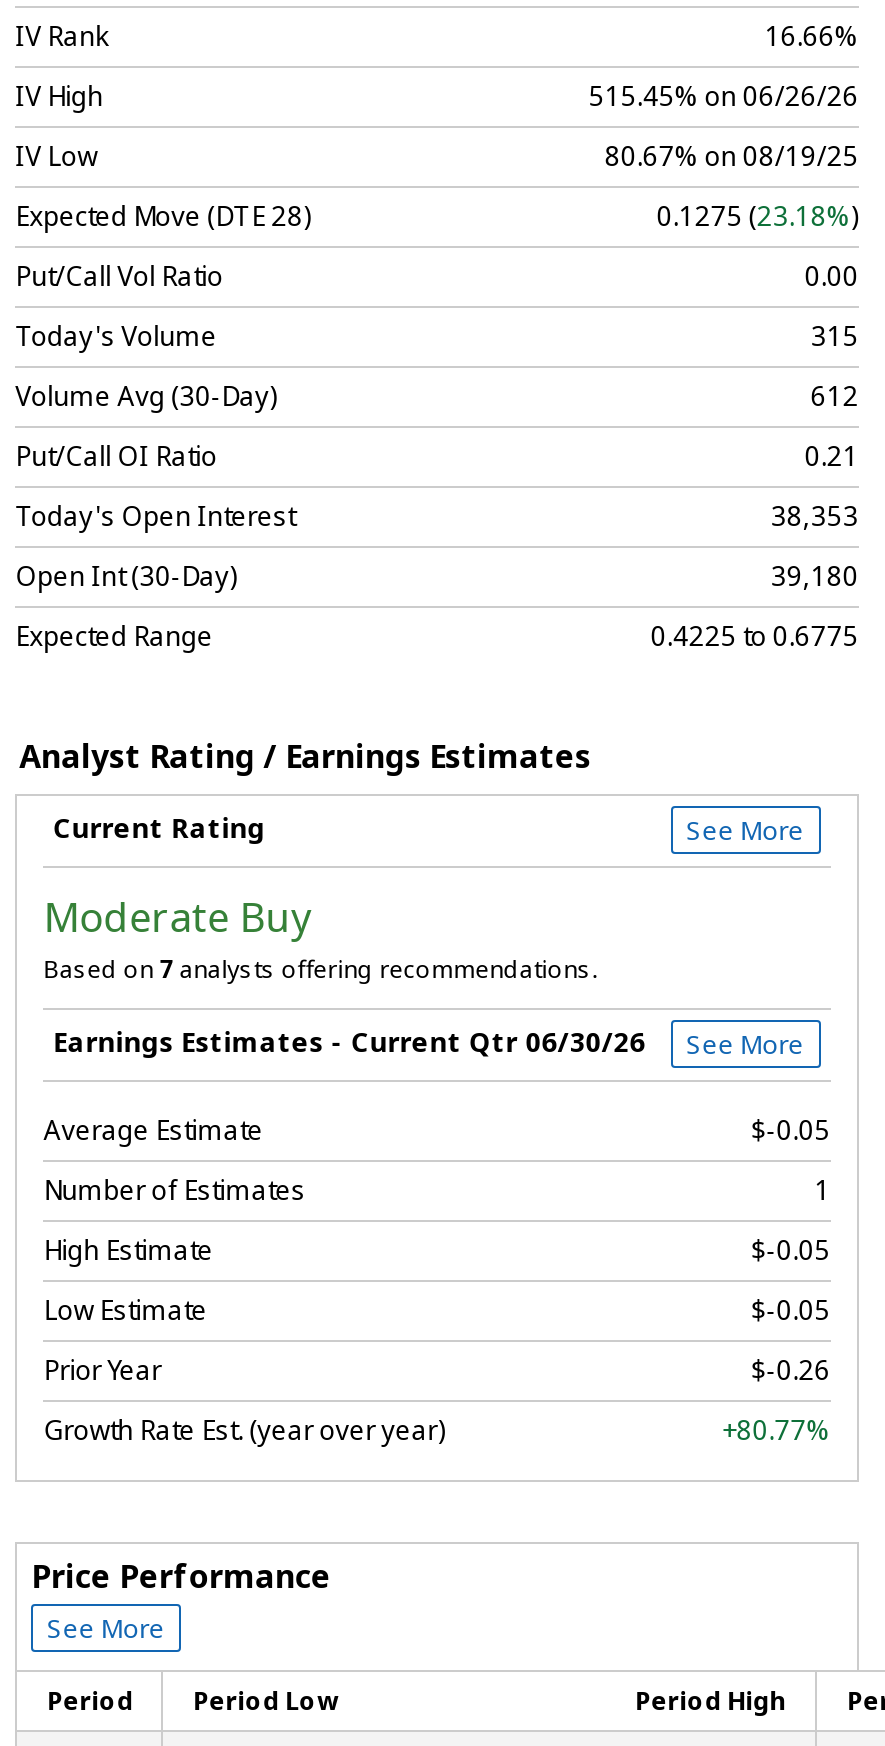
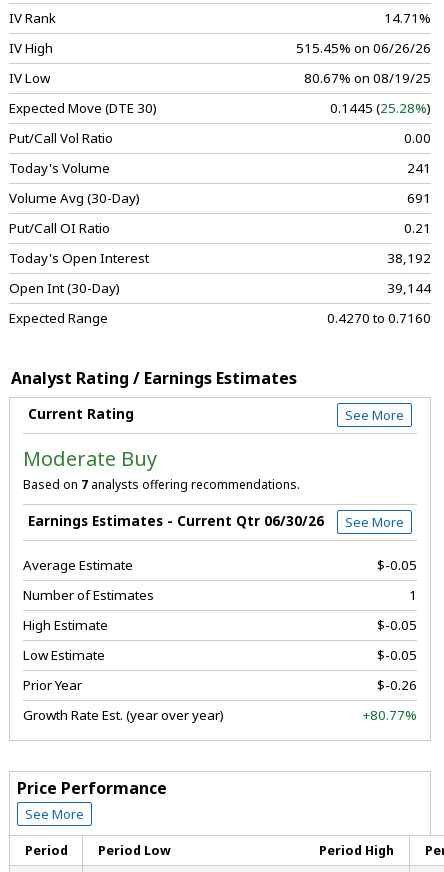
- 16.66%
+ 14.71%

- Expected Move (DTE 28)
+ Expected Move (DTE 30)

- 0.1275 (23.18%)
+ 0.1445 (25.28%)

- 315
+ 241

- 612
+ 691

- 38,353
+ 38,192

- 39,180
+ 39,144

- 0.4225 to 0.6775
+ 0.4270 to 0.7160
